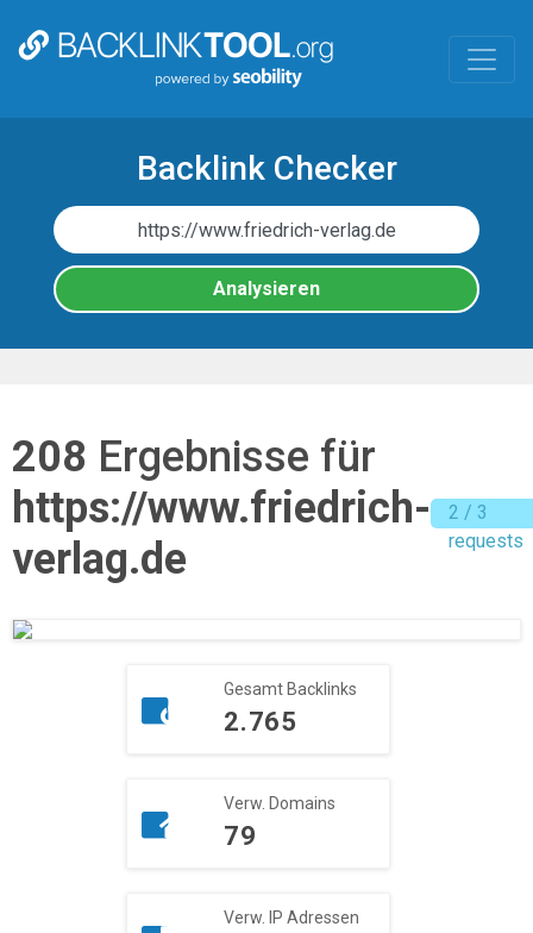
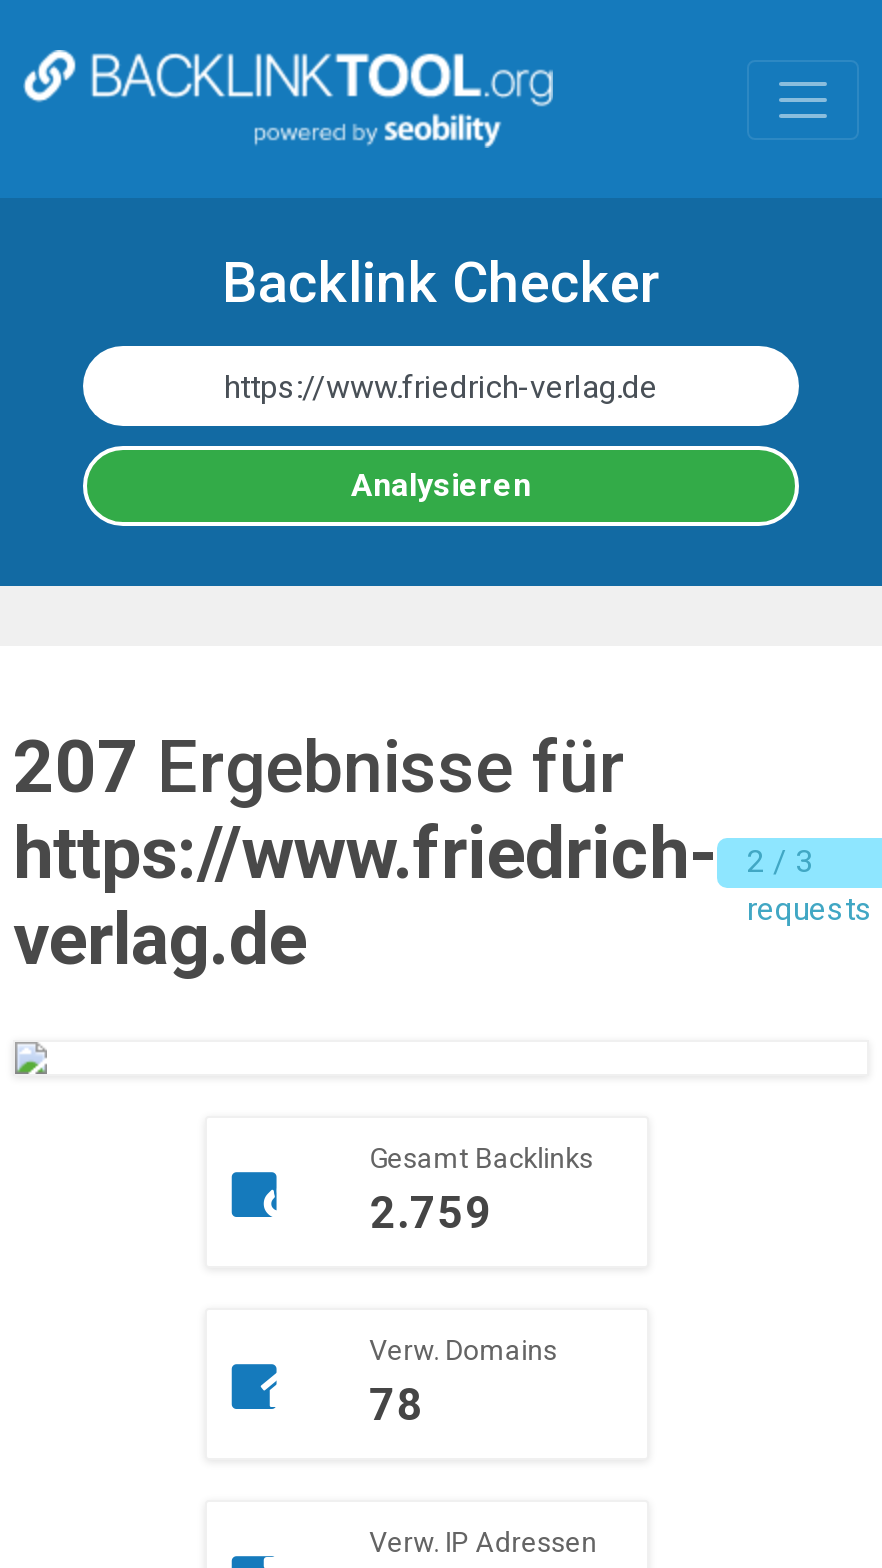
- 208 Ergebnisse für
+ 207 Ergebnisse für

- 2.765
+ 2.759

- 79
+ 78
